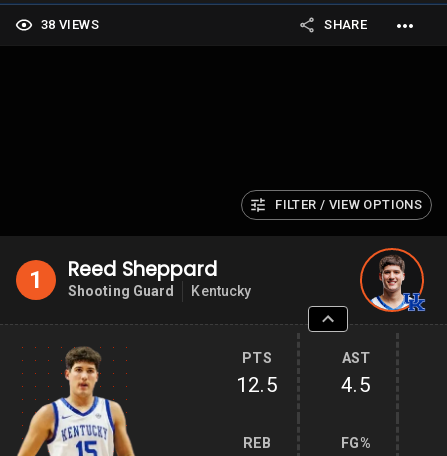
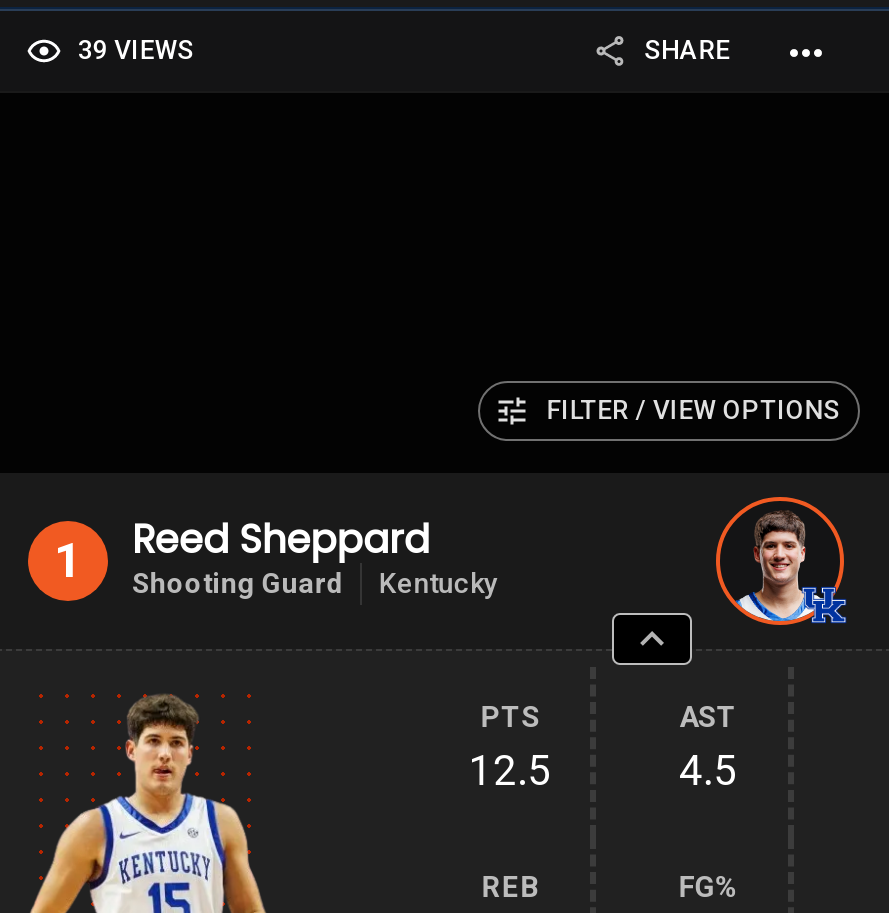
- 38 VIEWS
+ 39 VIEWS
